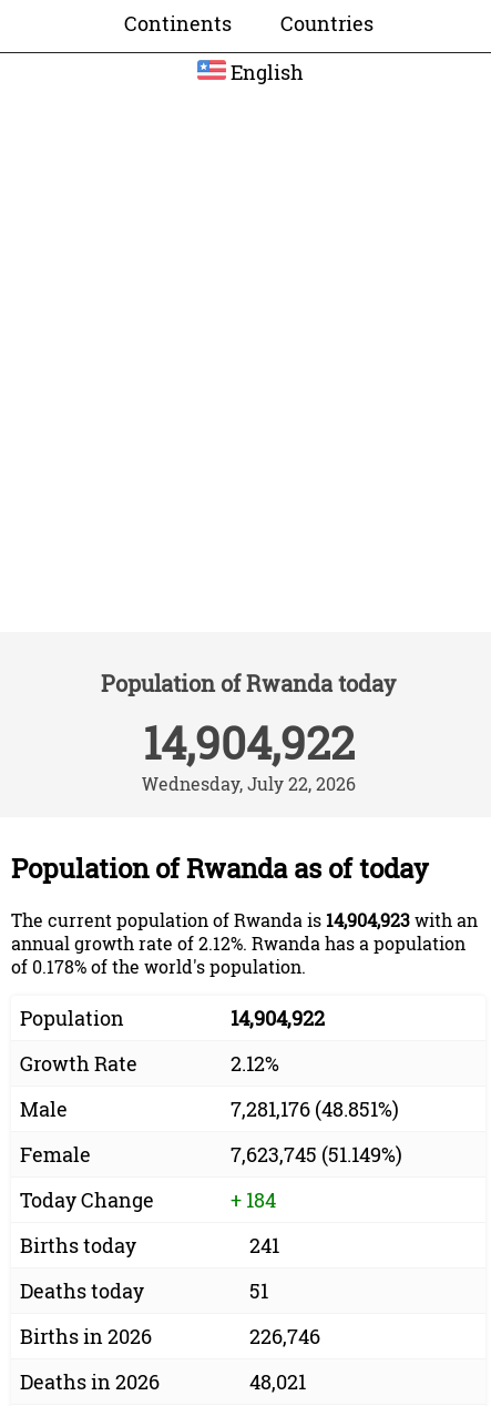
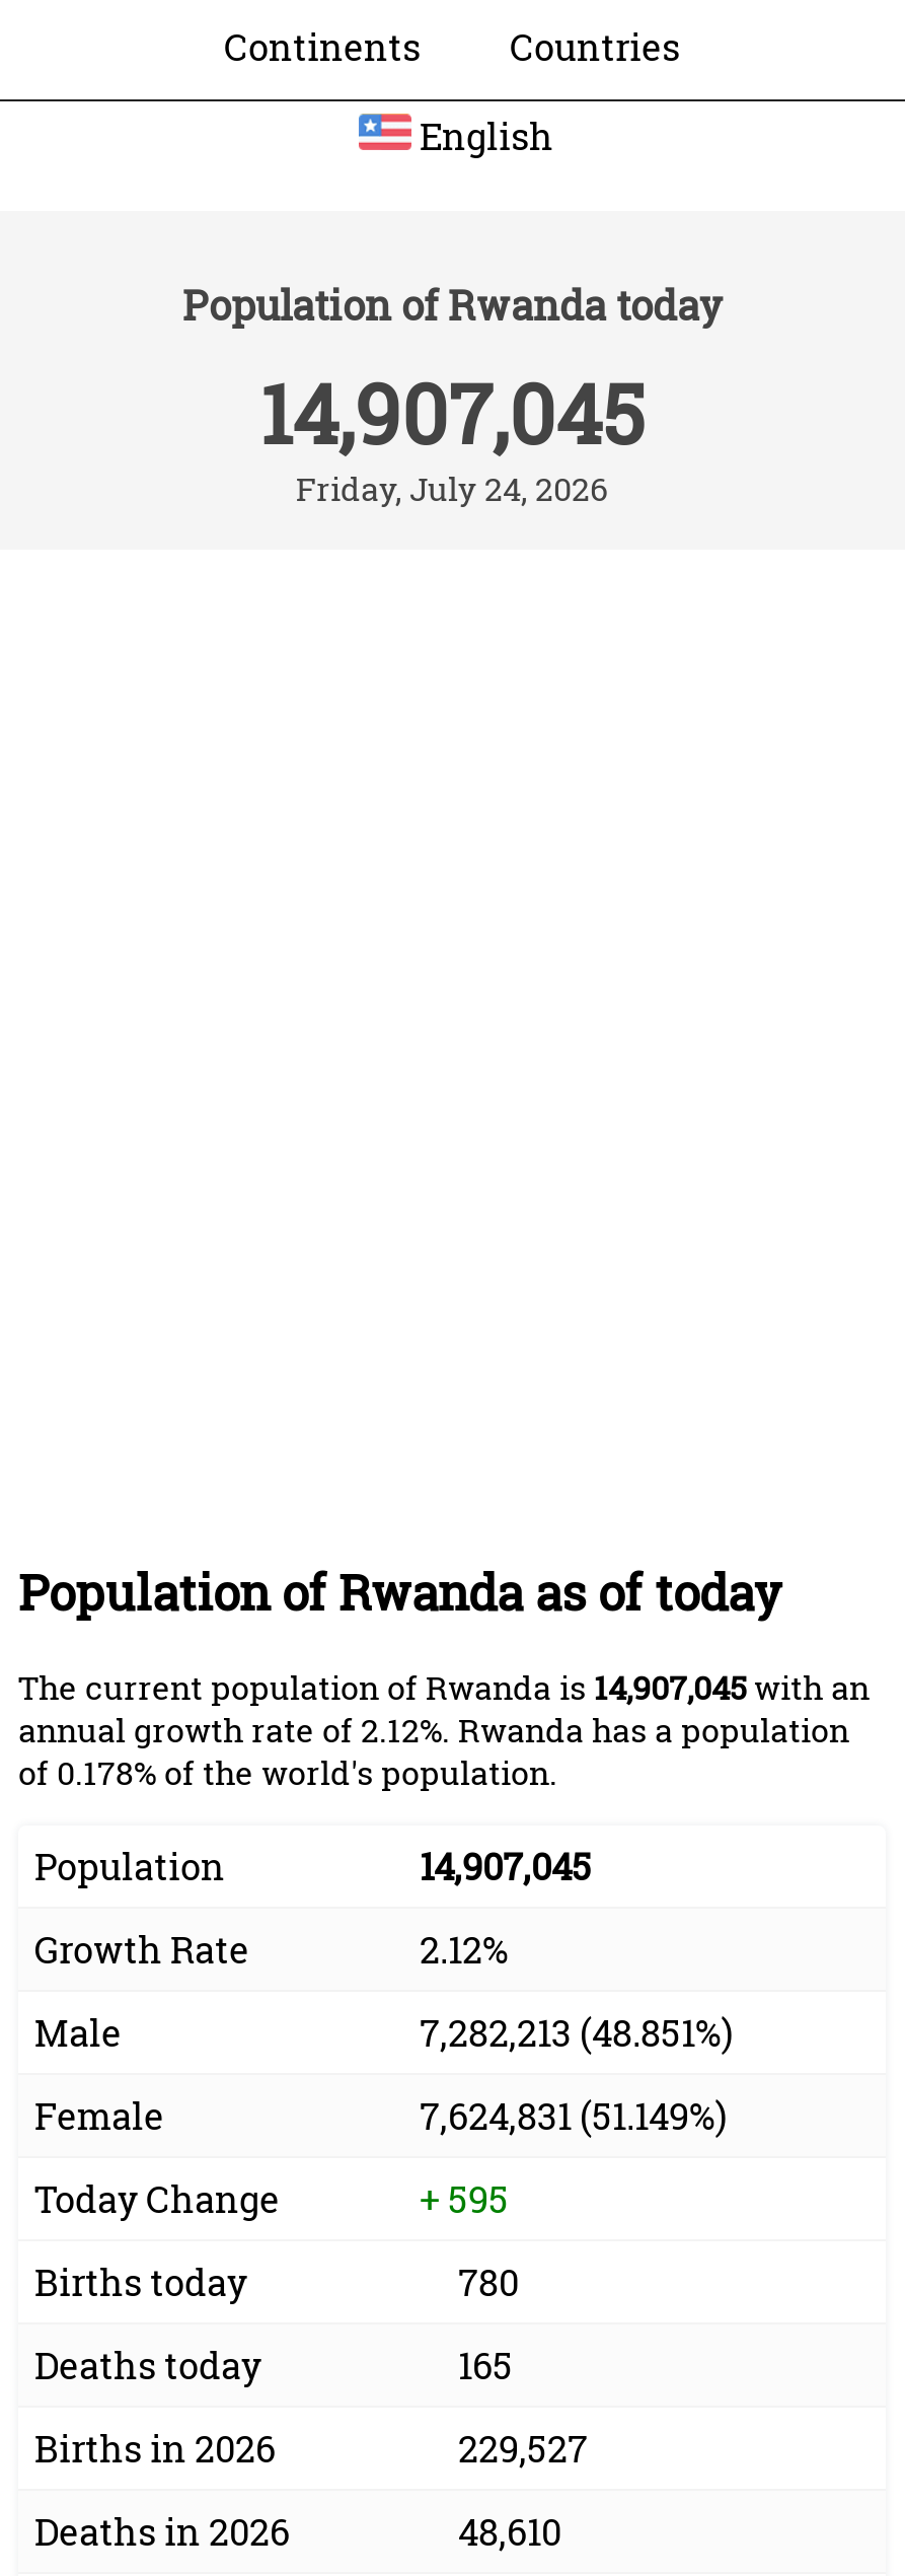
moved up: Population of Rwanda today

- 14,904,922
+ 14,907,045

- Wednesday, July 22, 2026
+ Friday, July 24, 2026

- The current population of Rwanda is 14,904,923 with an
+ The current population of Rwanda is 14,907,045 with an

- 14,904,922
+ 14,907,045

- 7,281,176 (48.851%)
+ 7,282,213 (48.851%)

- 7,623,745 (51.149%)
+ 7,624,831 (51.149%)

- + 184
+ + 595

- 241
+ 780

- 51
+ 165

- 226,746
+ 229,527

- 48,021
+ 48,610
